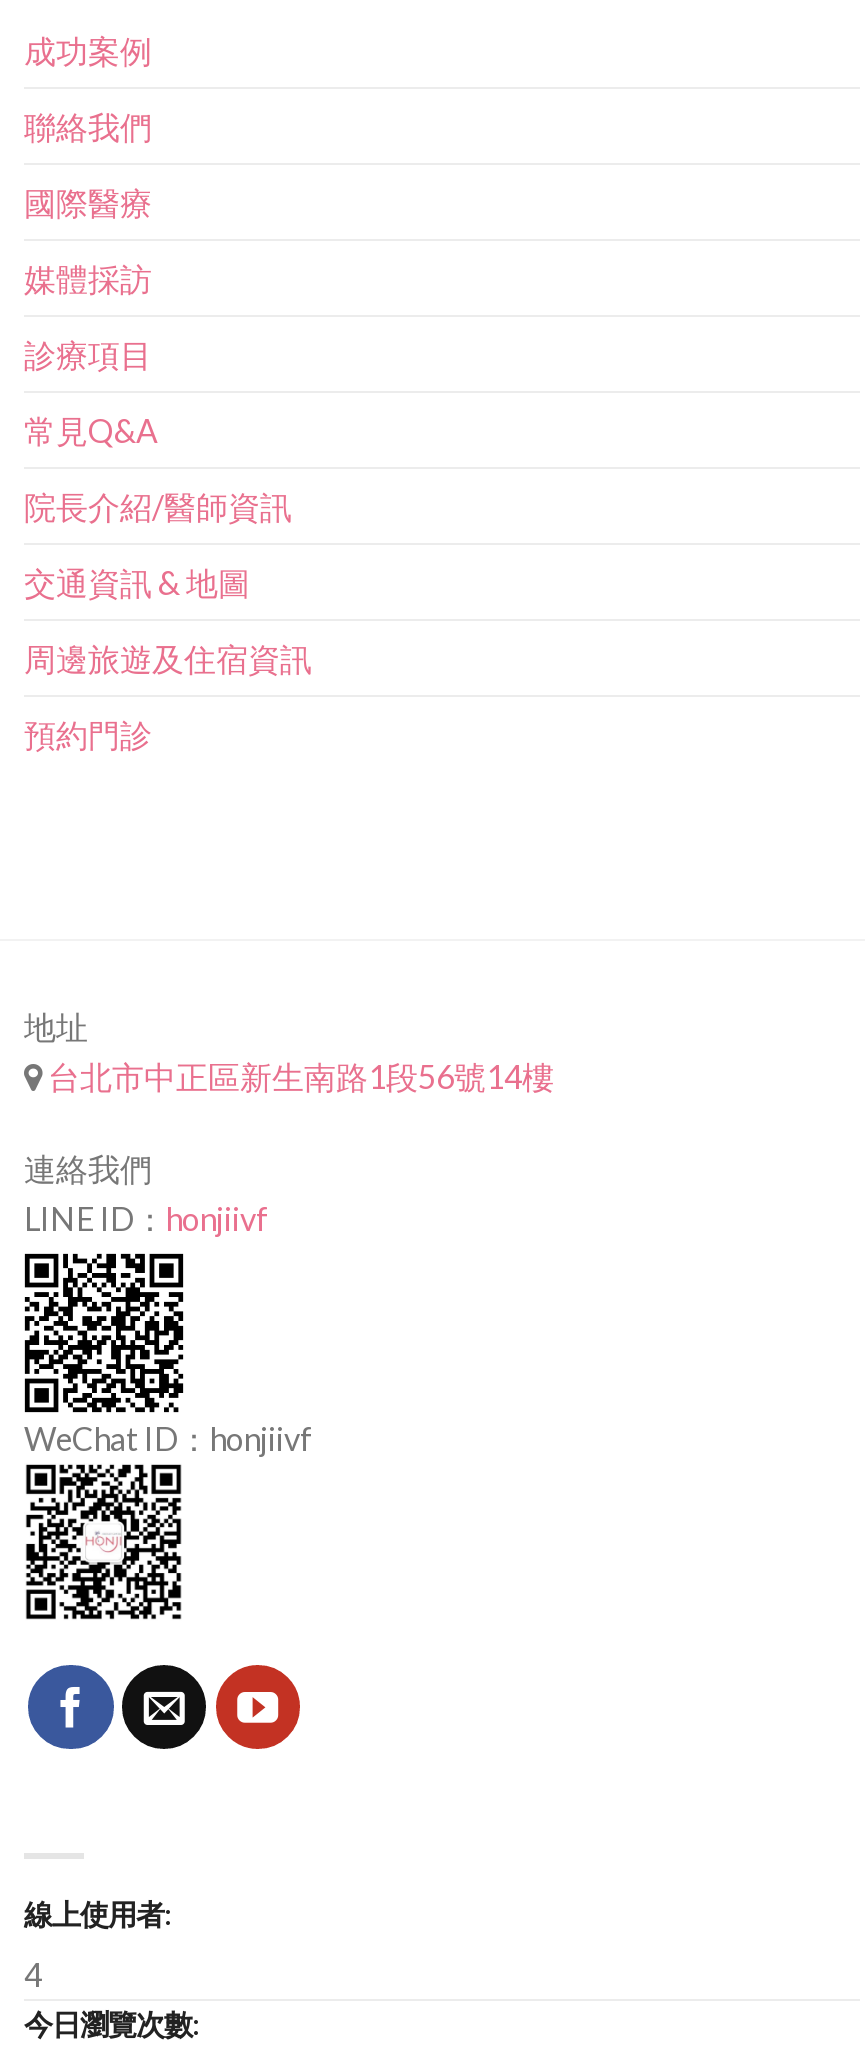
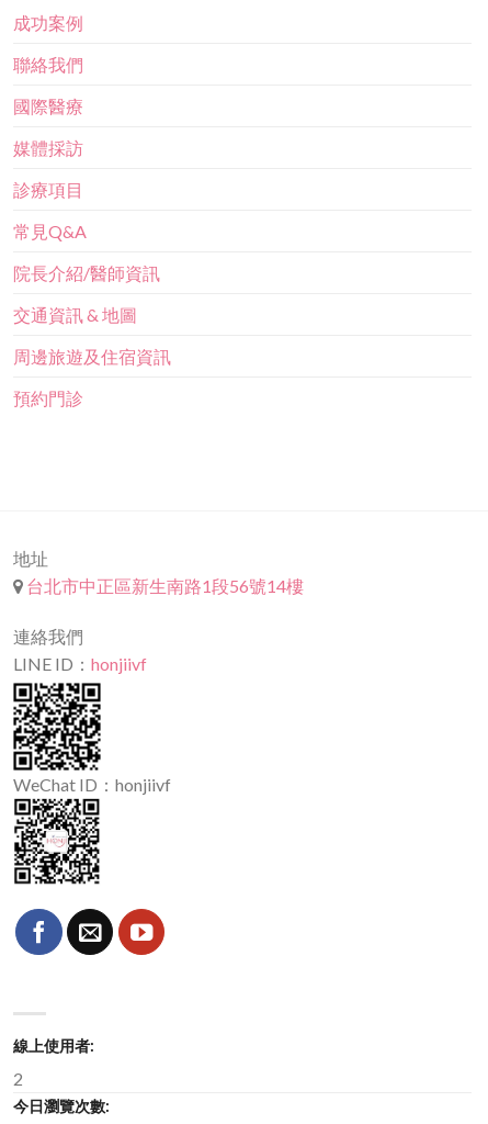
- 4
+ 2
